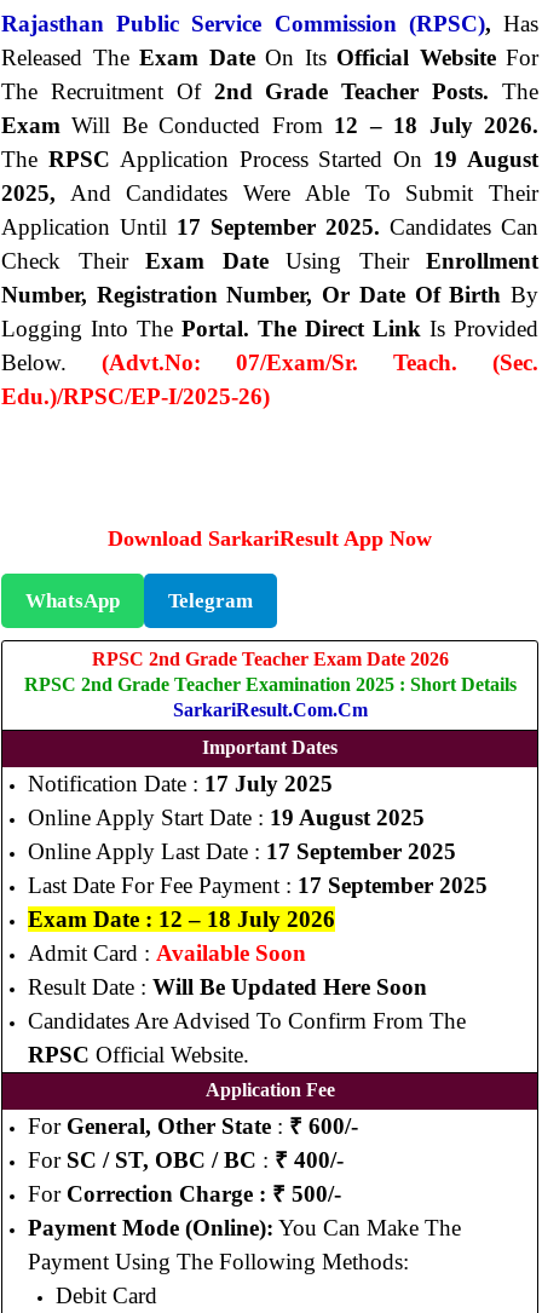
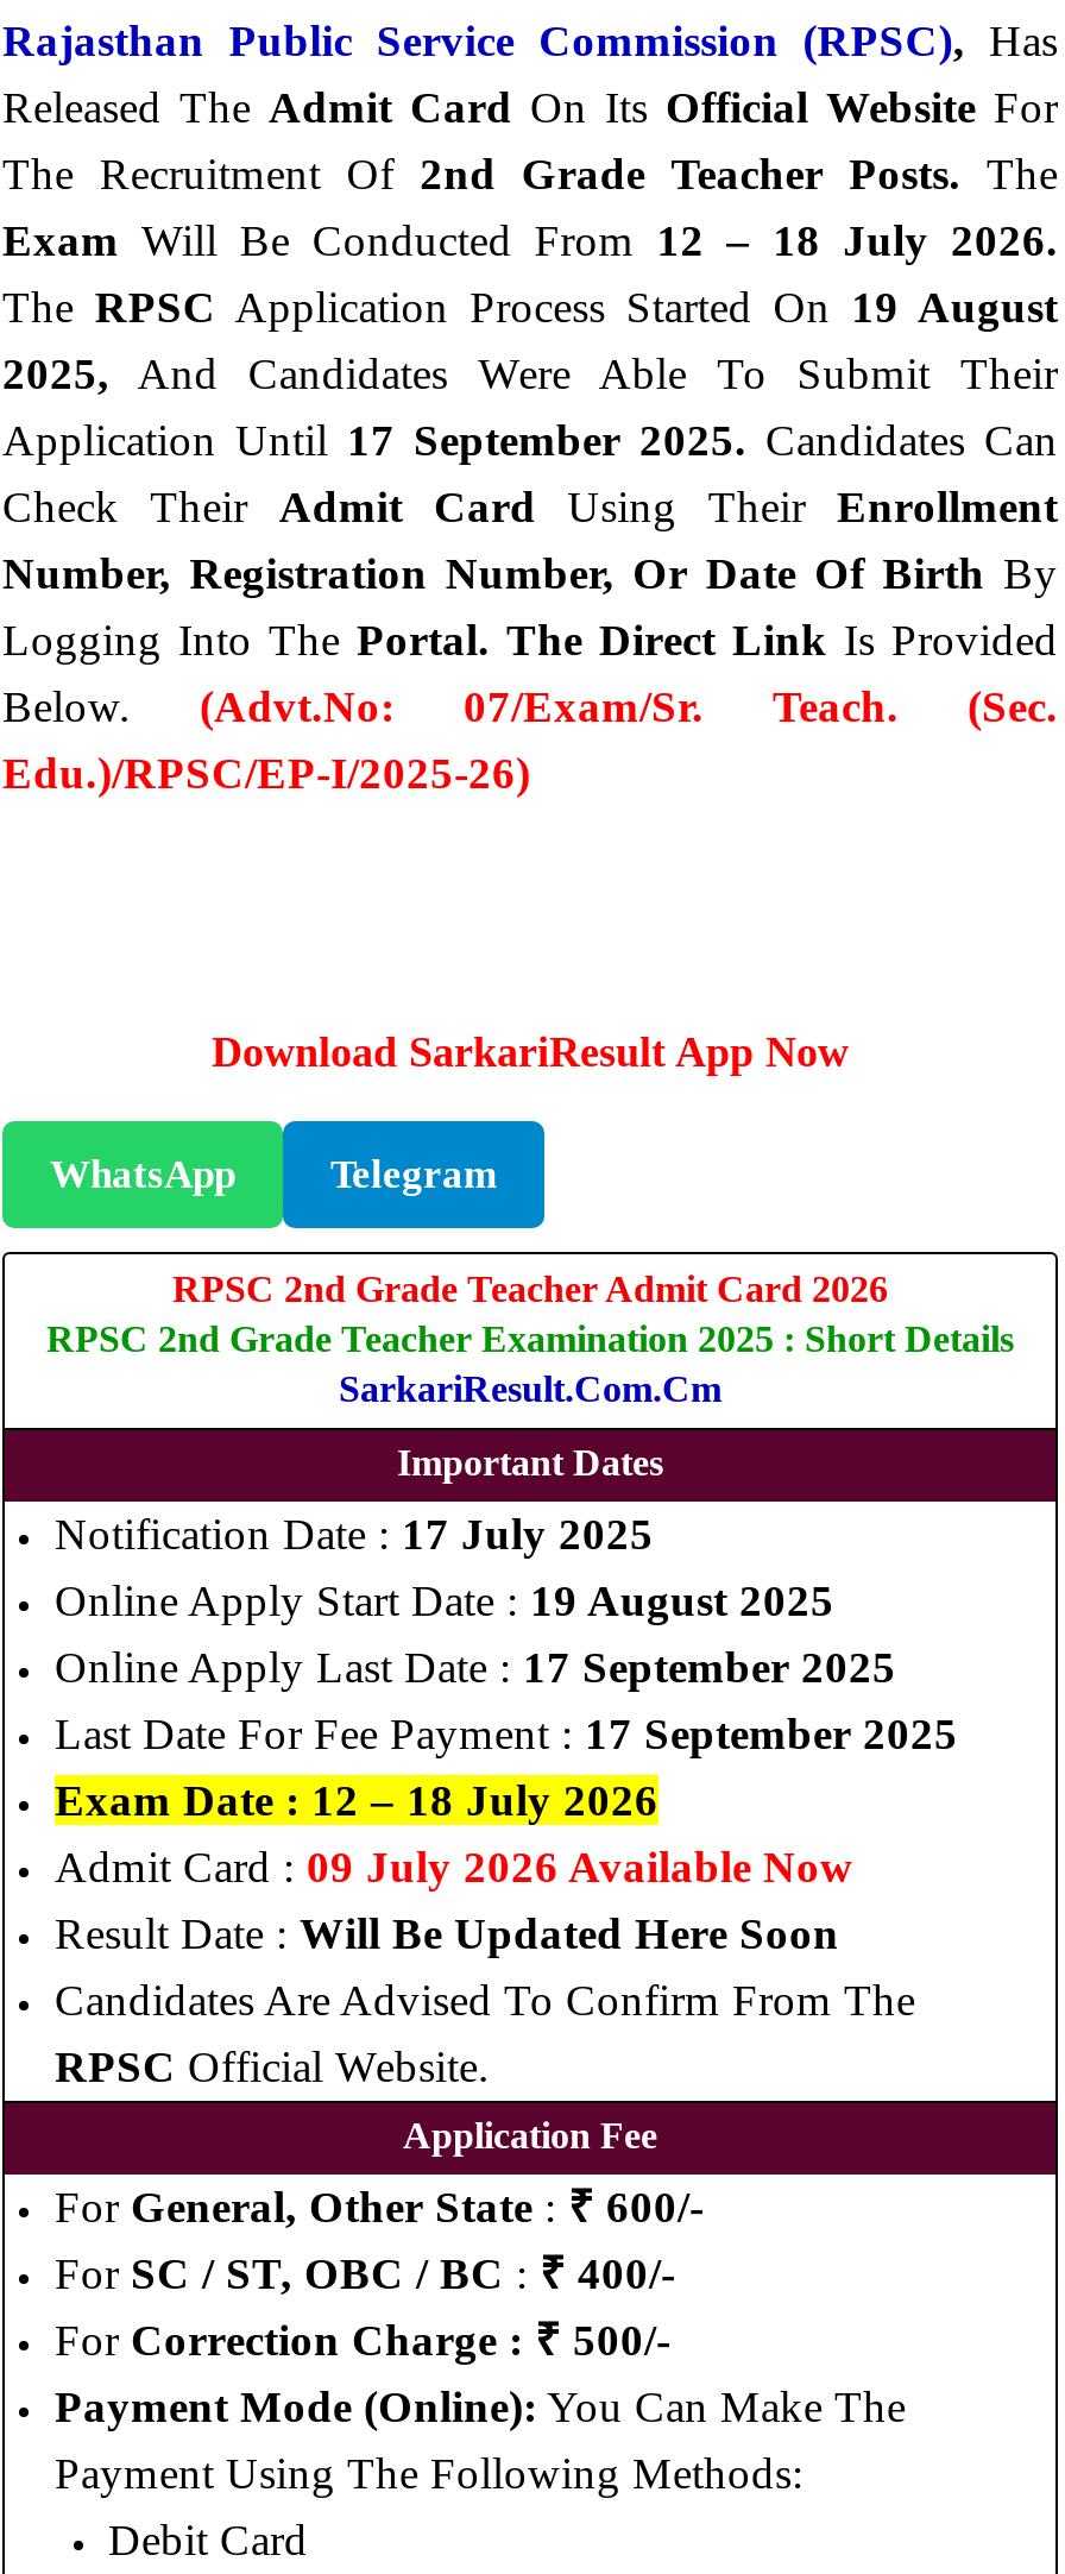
- Released The Exam Date On Its Official Website For
+ Released The Admit Card On Its Official Website For

- Check Their Exam Date Using Their Enrollment
+ Check Their Admit Card Using Their Enrollment

- RPSC 2nd Grade Teacher Exam Date 2026
+ RPSC 2nd Grade Teacher Admit Card 2026

- Admit Card : Available Soon
+ Admit Card : 09 July 2026 Available Now
